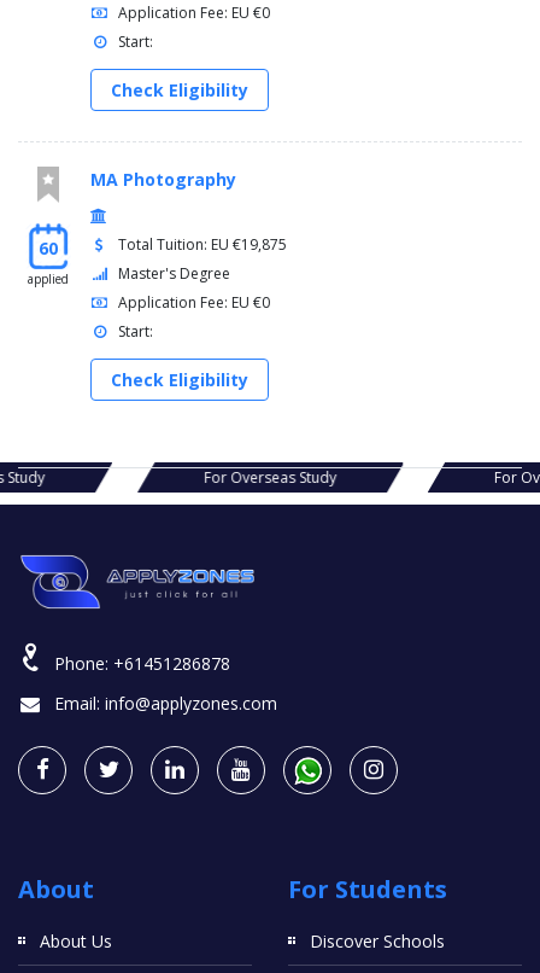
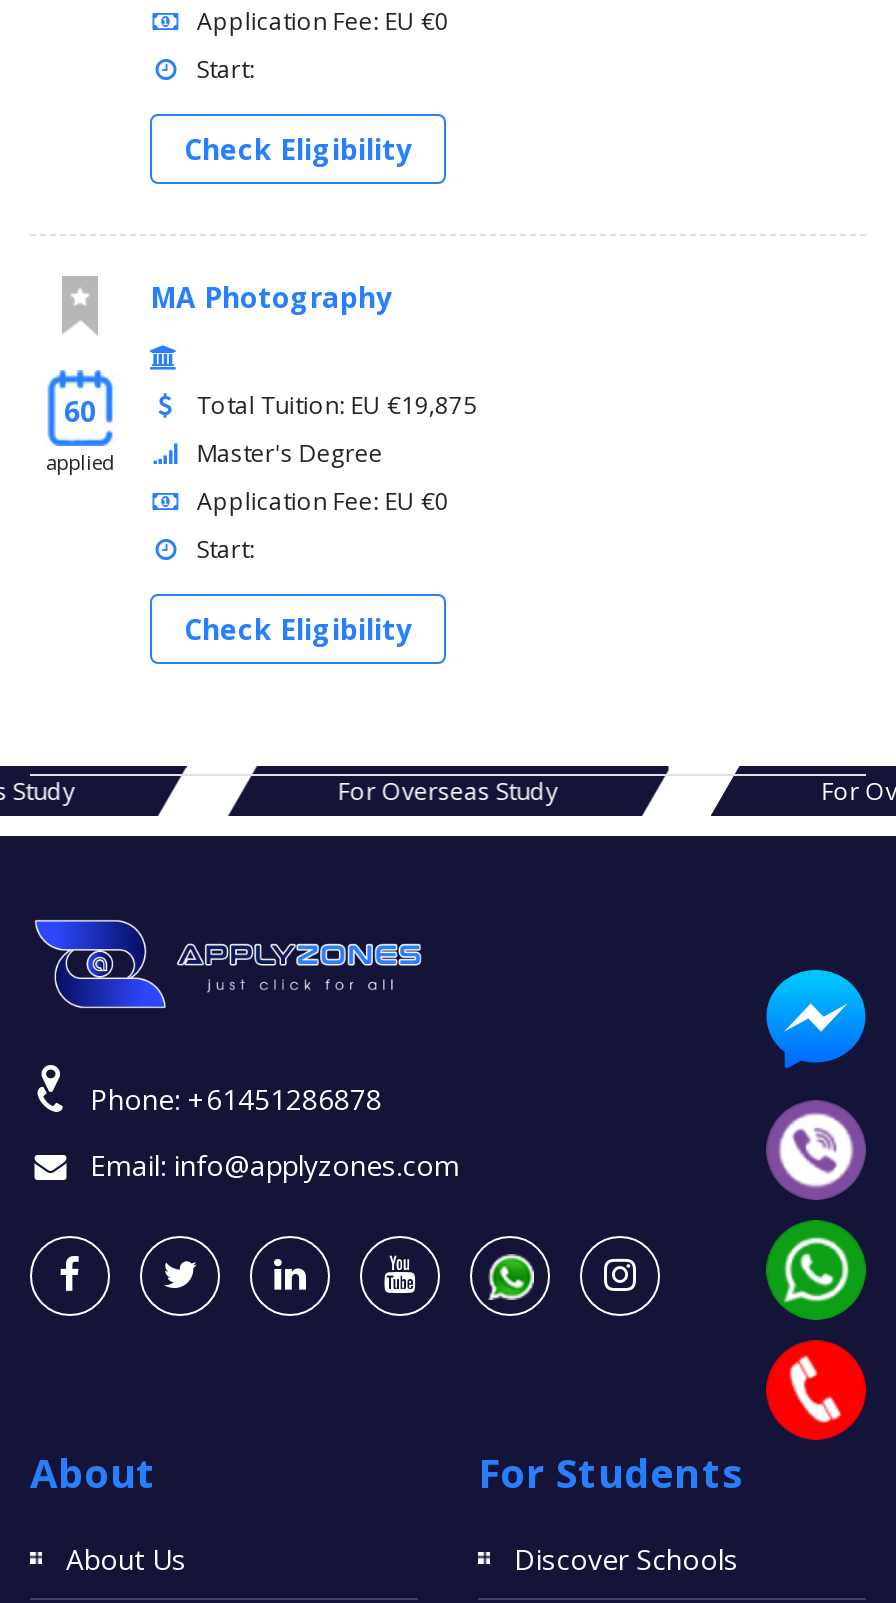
+ [image]

+ [image]

+ [image]

+ [image]
